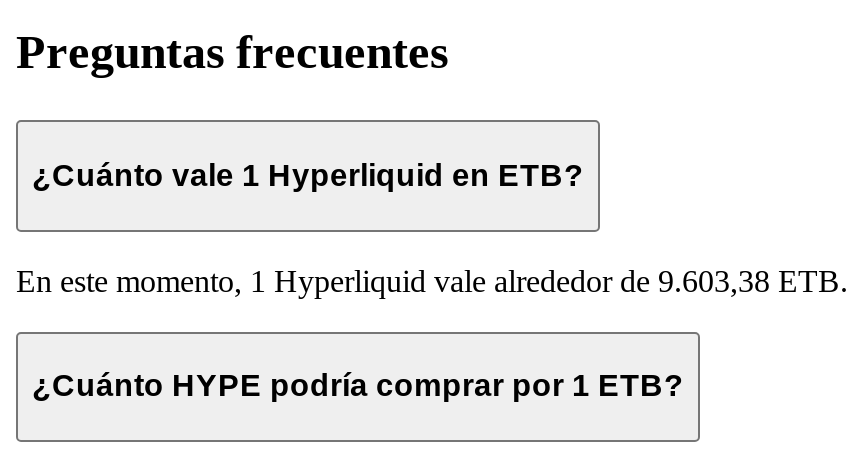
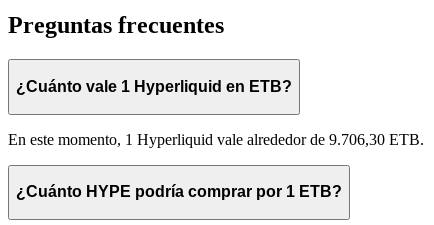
- En este momento, 1 Hyperliquid vale alrededor de 9.603,38 ETB.
+ En este momento, 1 Hyperliquid vale alrededor de 9.706,30 ETB.
